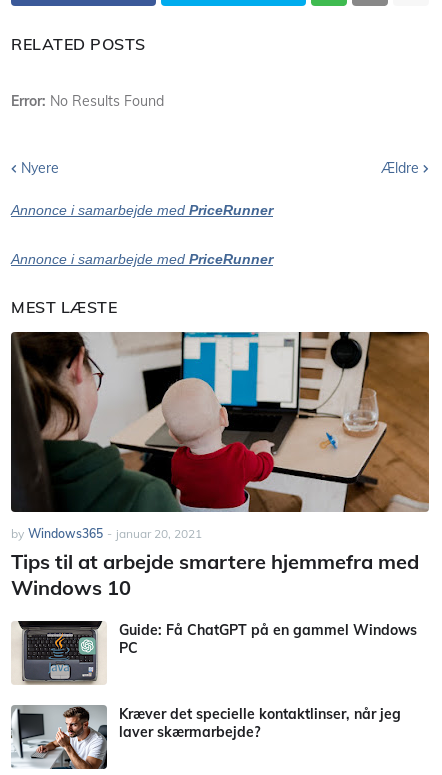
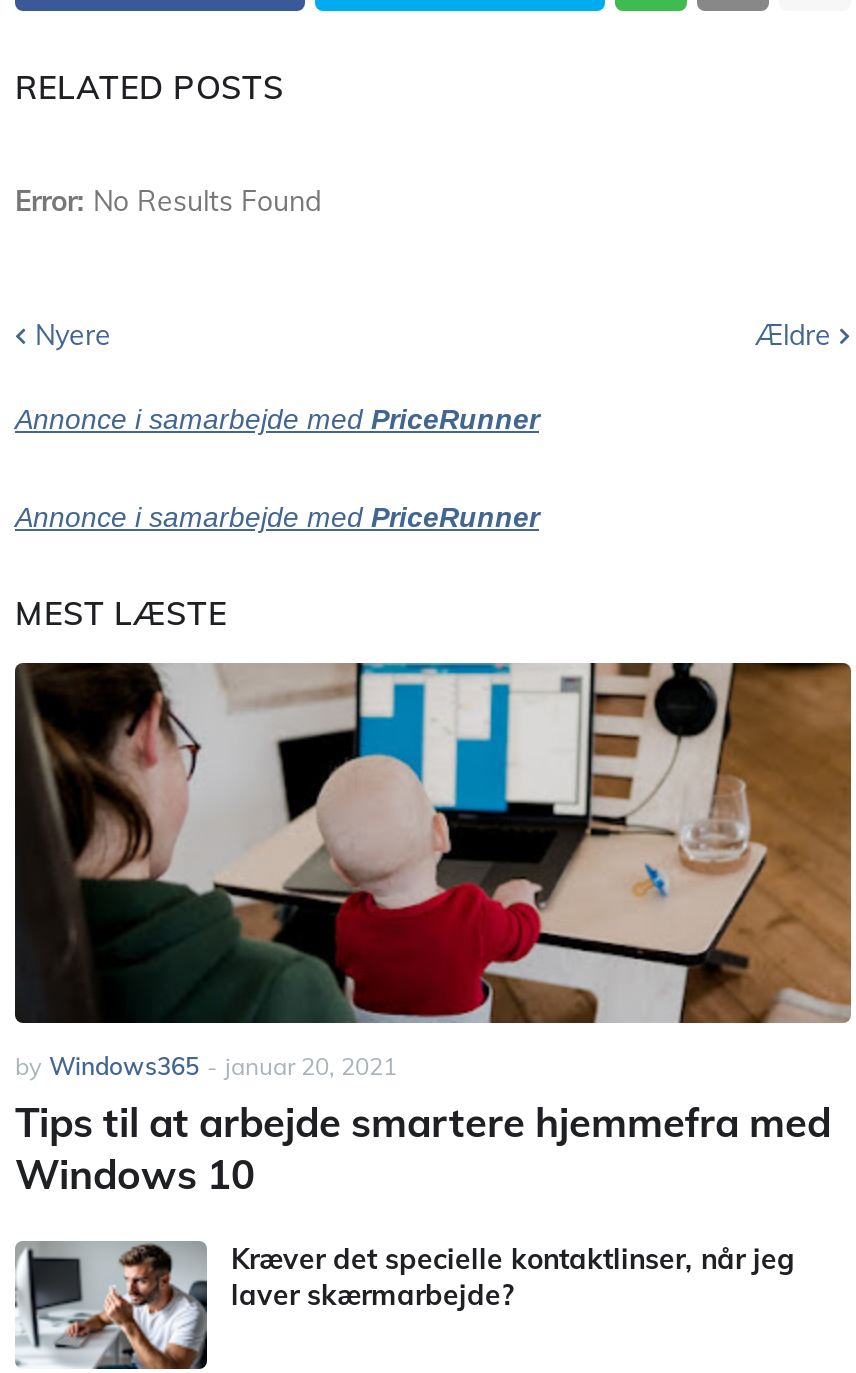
- [image]
- Guide: Få ChatGPT på en gammel Windows
- PC
